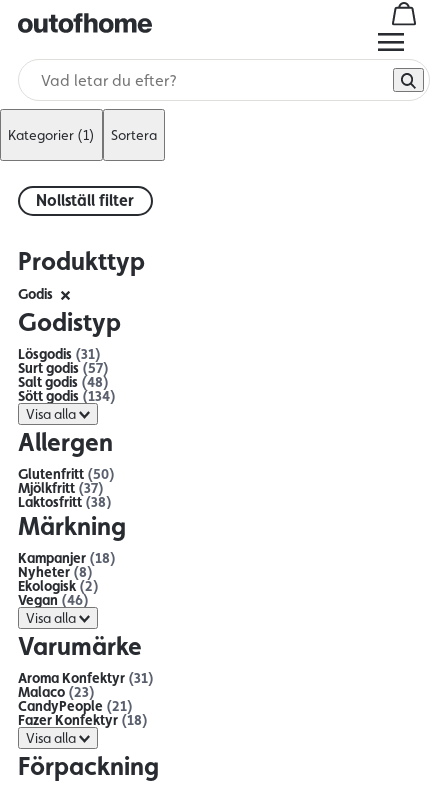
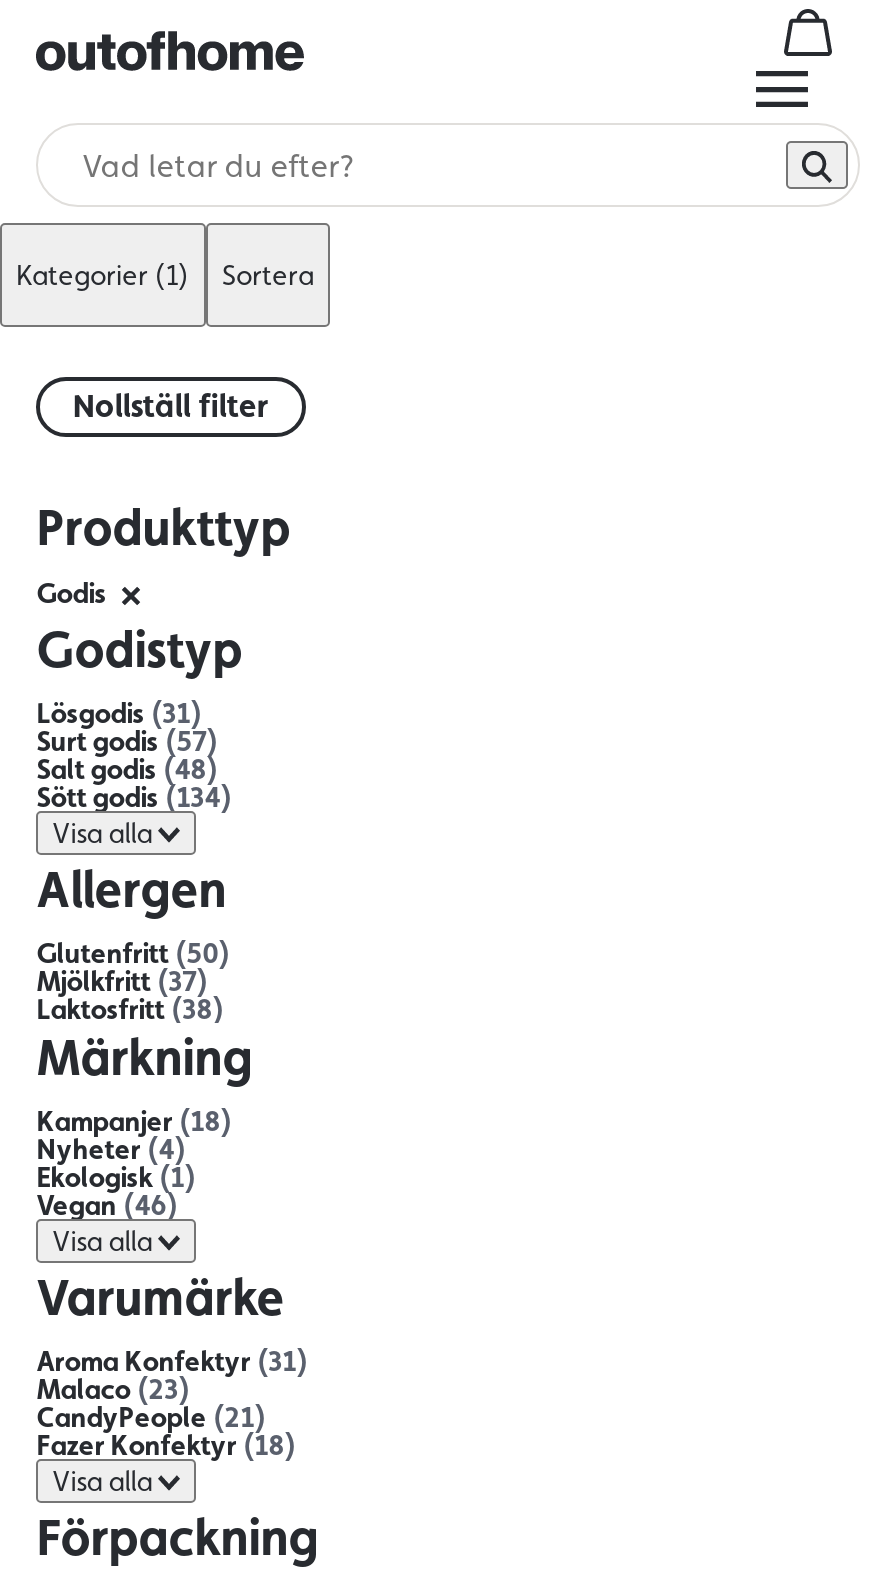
- Nyheter(8)
+ Nyheter(4)

- Ekologisk(2)
+ Ekologisk(1)
